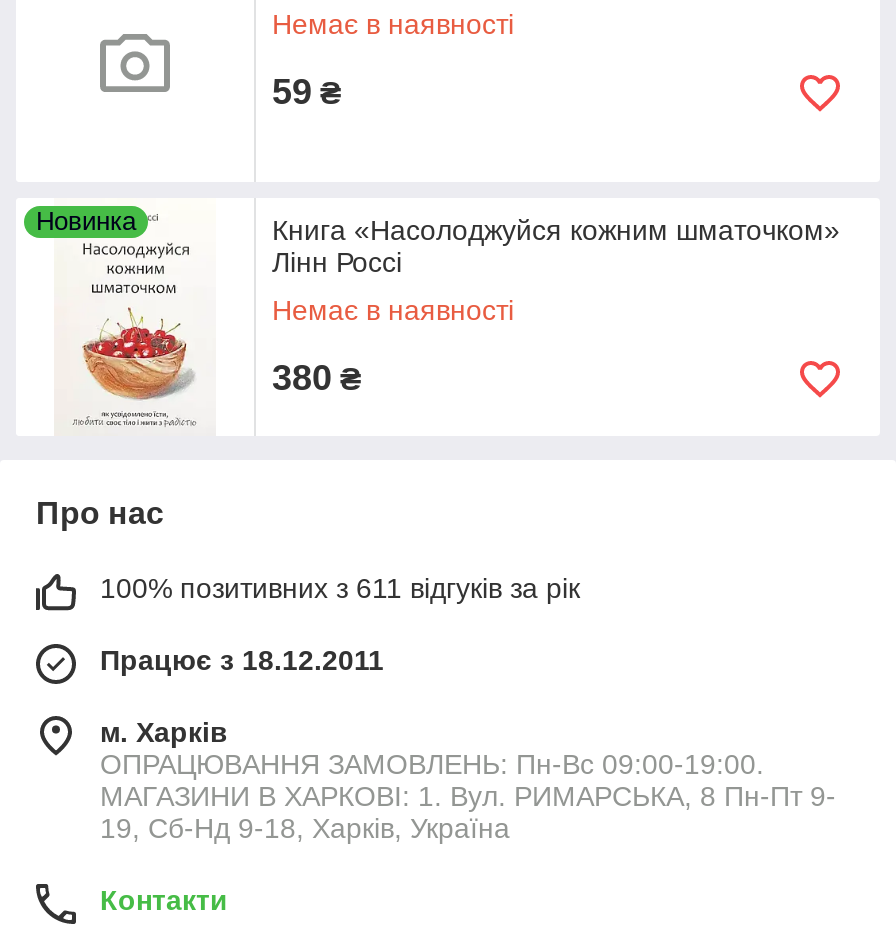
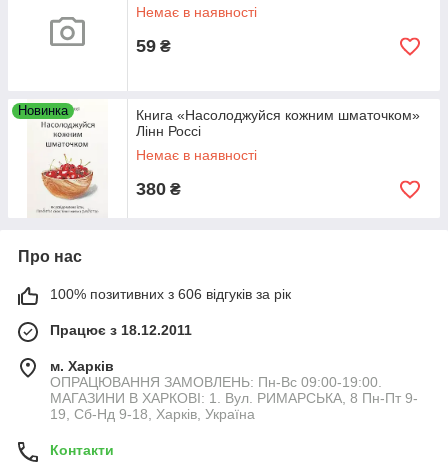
- 100% позитивних з 611 відгуків за рік
+ 100% позитивних з 606 відгуків за рік
